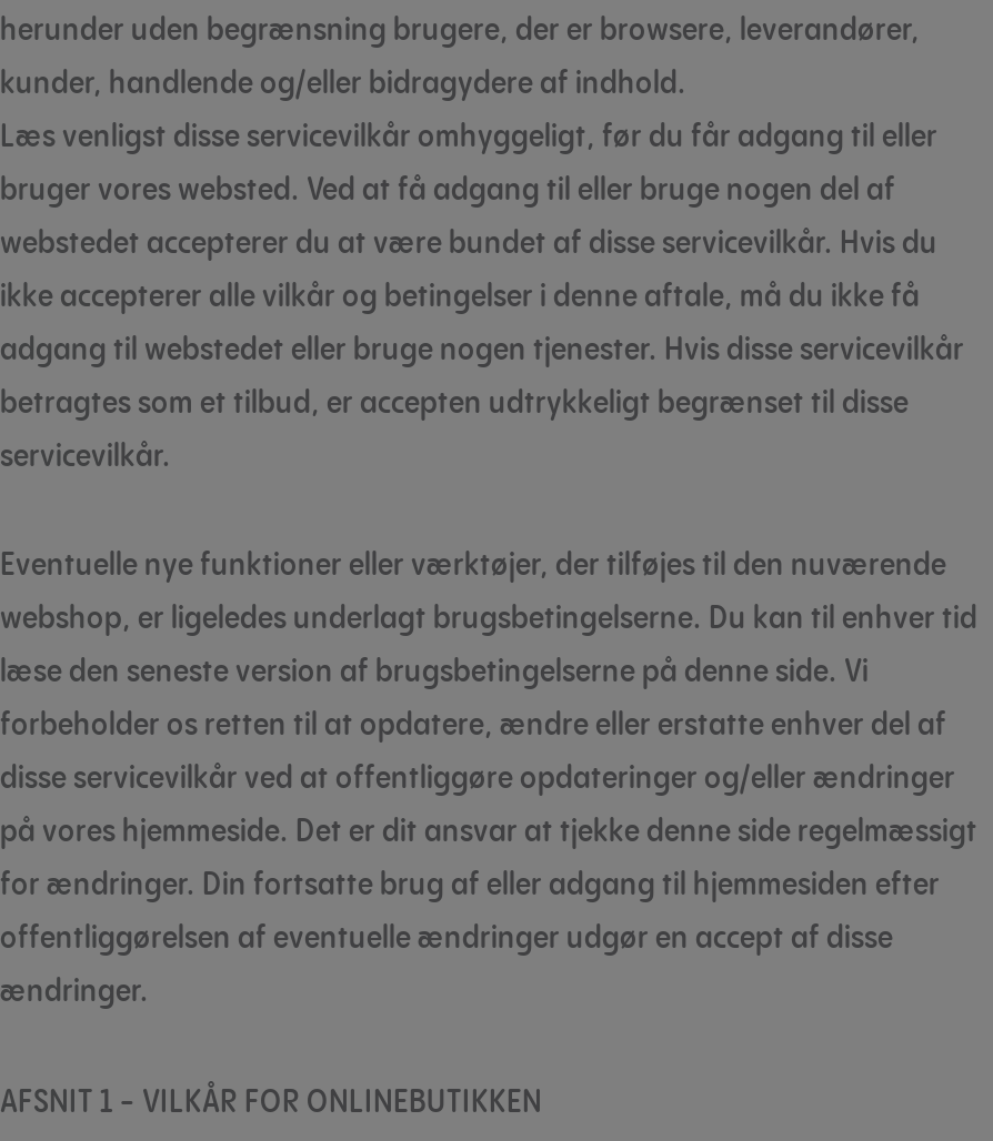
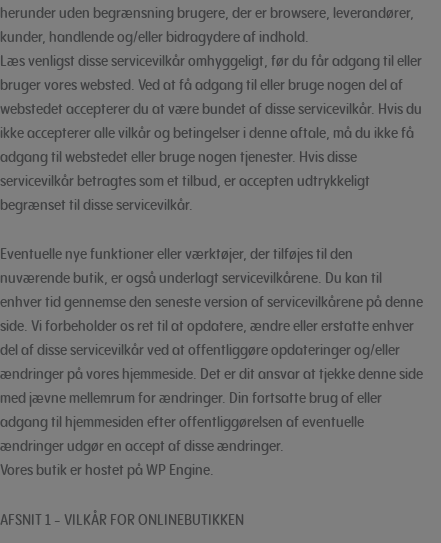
- Eventuelle nye funktioner eller værktøjer, der tilføjes til den nuværende
- webshop, er ligeledes underlagt brugsbetingelserne. Du kan til enhver tid
- læse den seneste version af brugsbetingelserne på denne side. Vi
- forbeholder os retten til at opdatere, ændre eller erstatte enhver del af
- disse servicevilkår ved at offentliggøre opdateringer og/eller ændringer
- på vores hjemmeside. Det er dit ansvar at tjekke denne side regelmæssigt
- for ændringer. Din fortsatte brug af eller adgang til hjemmesiden efter
- offentliggørelsen af eventuelle ændringer udgør en accept af disse
- ændringer.
+ Eventuelle nye funktioner eller værktøjer, der tilføjes til den
+ nuværende butik, er også underlagt servicevilkårene. Du kan til
+ enhver tid gennemse den seneste version af servicevilkårene på denne
+ side. Vi forbeholder os ret til at opdatere, ændre eller erstatte enhver
+ del af disse servicevilkår ved at offentliggøre opdateringer og/eller
+ ændringer på vores hjemmeside. Det er dit ansvar at tjekke denne side
+ med jævne mellemrum for ændringer. Din fortsatte brug af eller
+ adgang til hjemmesiden efter offentliggørelsen af eventuelle
+ ændringer udgør en accept af disse ændringer.
+ Vores butik er hostet på WP Engine.
